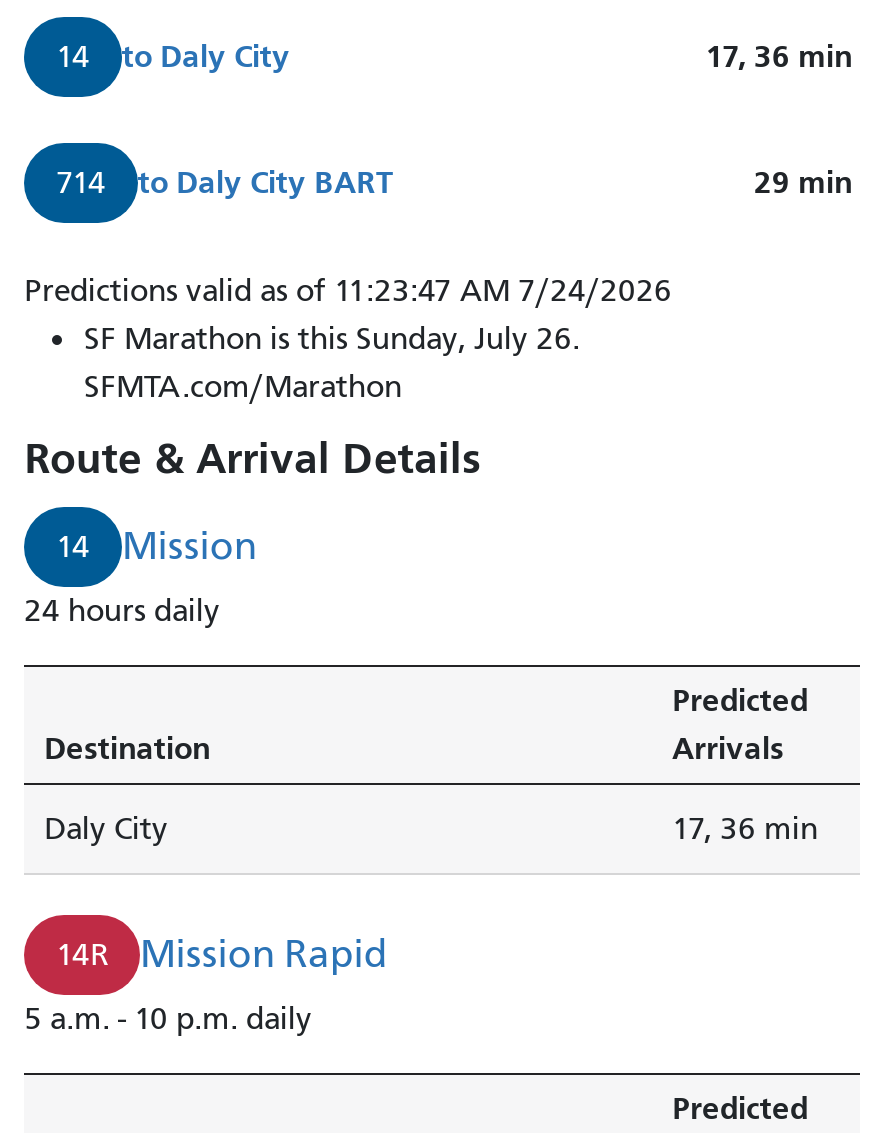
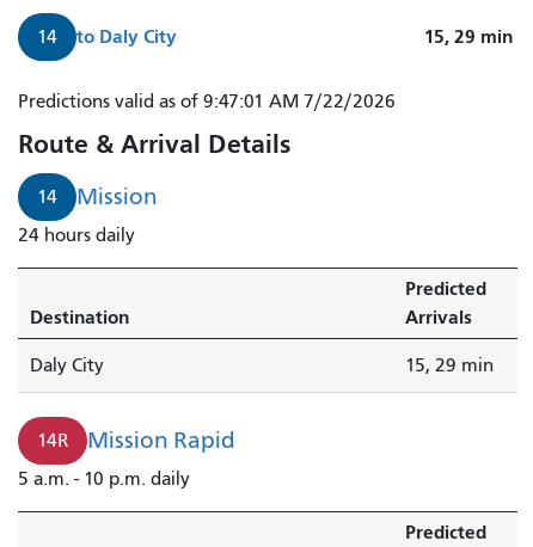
- 17, 36 min
- 714
- to Daly City BART
- 29 min
- Predictions valid as of 11:23:47 AM 7/24/2026
- SF Marathon is this Sunday, July 26.
- SFMTA.com/Marathon
+ 15, 29 min
+ Predictions valid as of 9:47:01 AM 7/22/2026

- 17, 36 min
+ 15, 29 min
